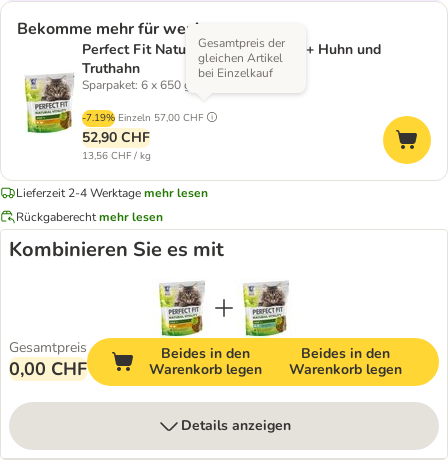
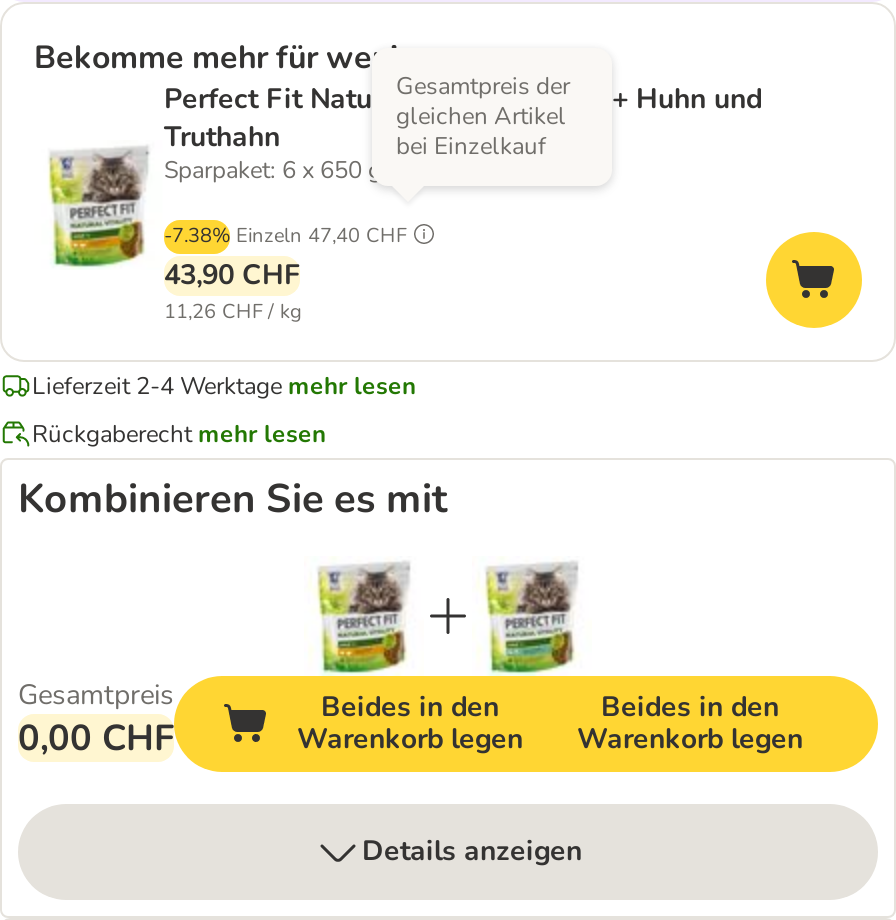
- -7.19% Einzeln 57,00 CHF
+ -7.38% Einzeln 47,40 CHF

- 52,90 CHF
+ 43,90 CHF

- 13,56 CHF / kg
+ 11,26 CHF / kg
